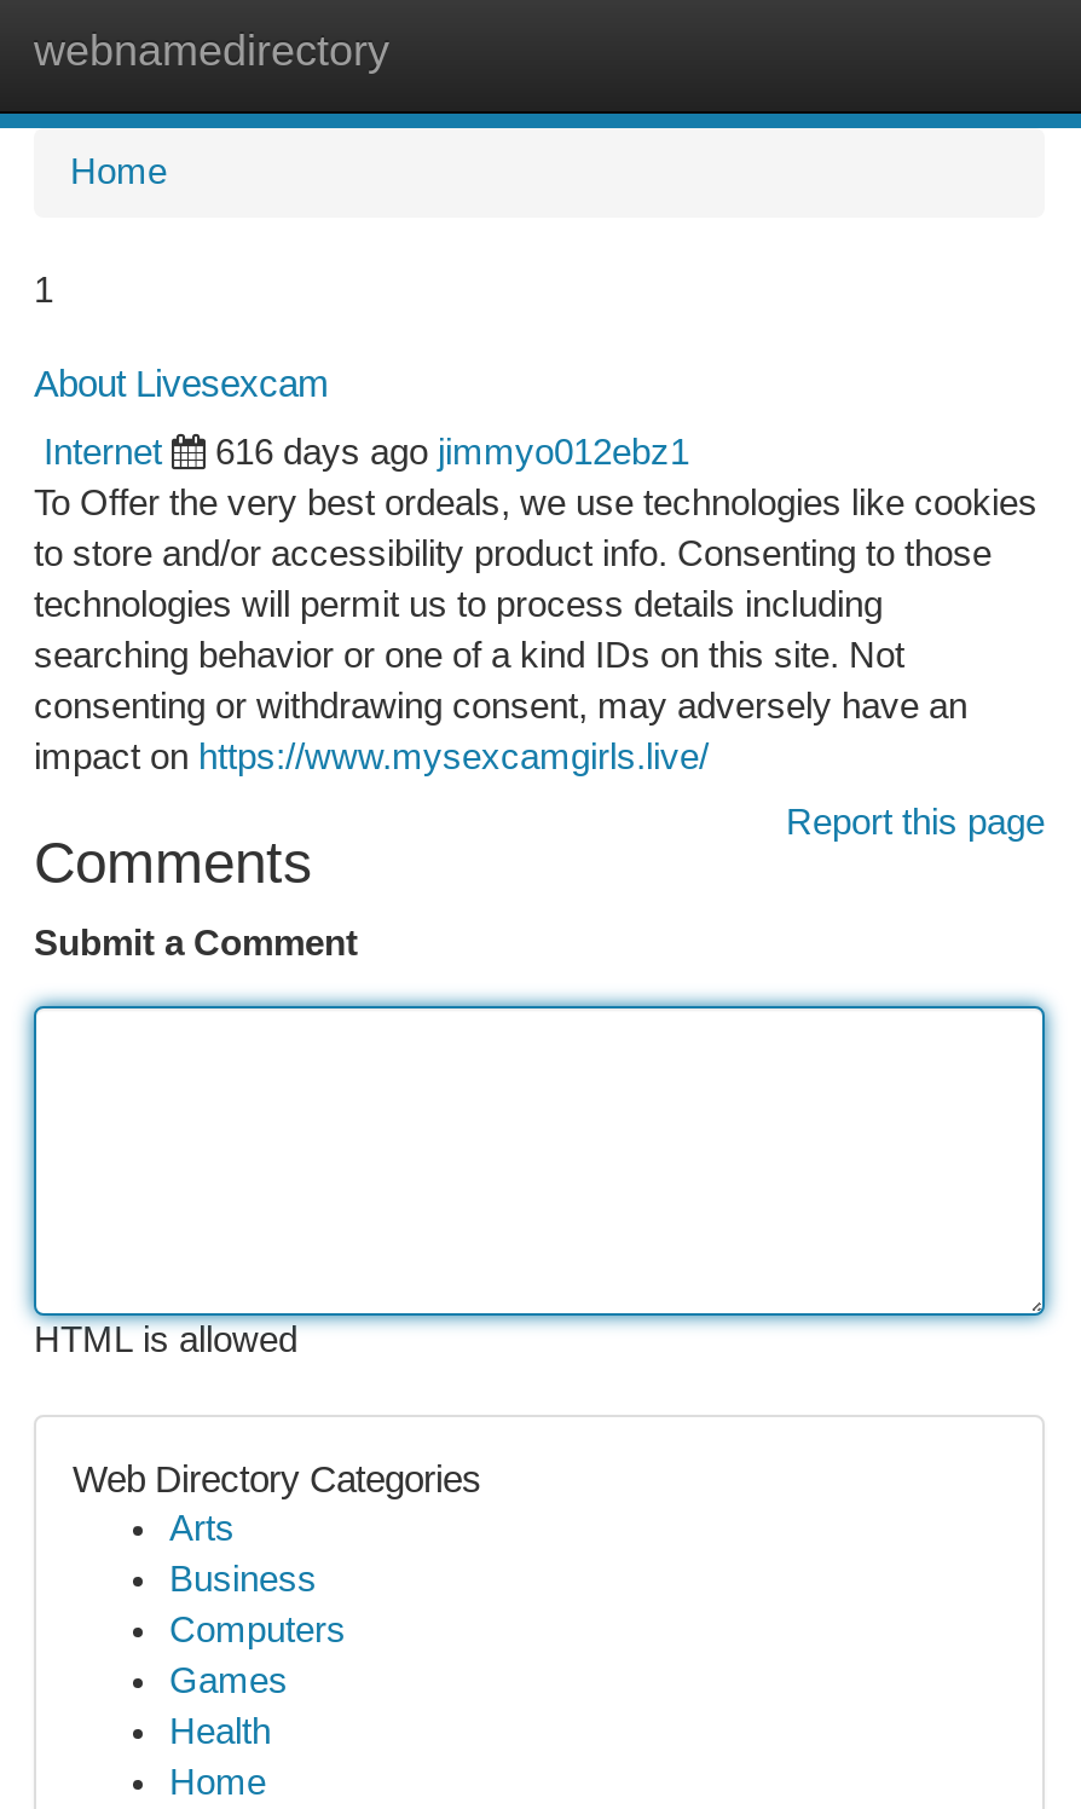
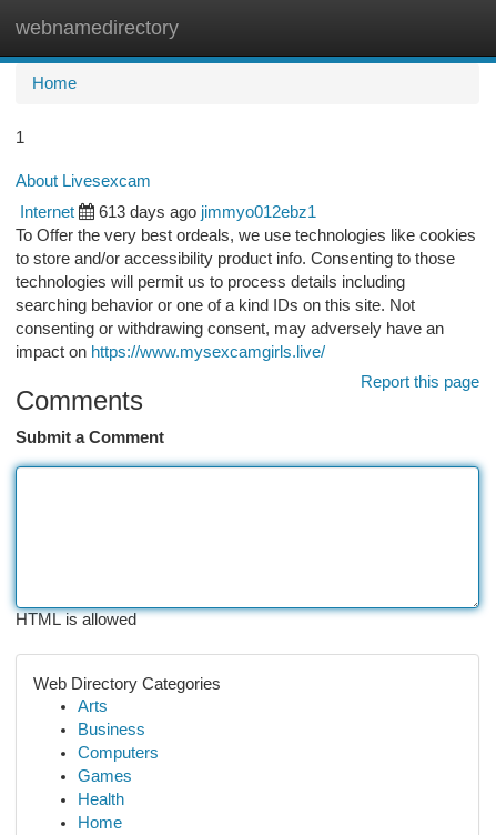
- 616 days ago jimmyo012ebz1
+ 613 days ago jimmyo012ebz1
